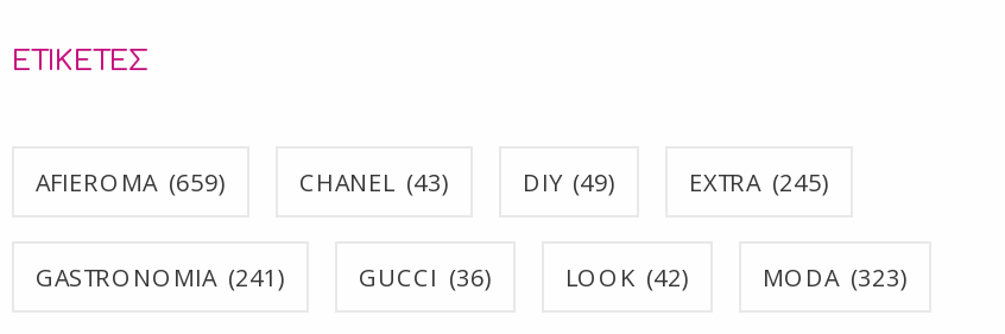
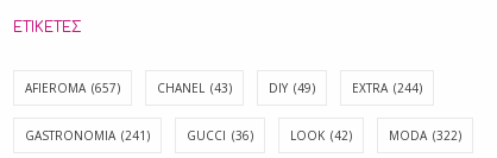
- AFIEROMA (659)
+ AFIEROMA (657)

- EXTRA (245)
+ EXTRA (244)

- MODA (323)
+ MODA (322)
